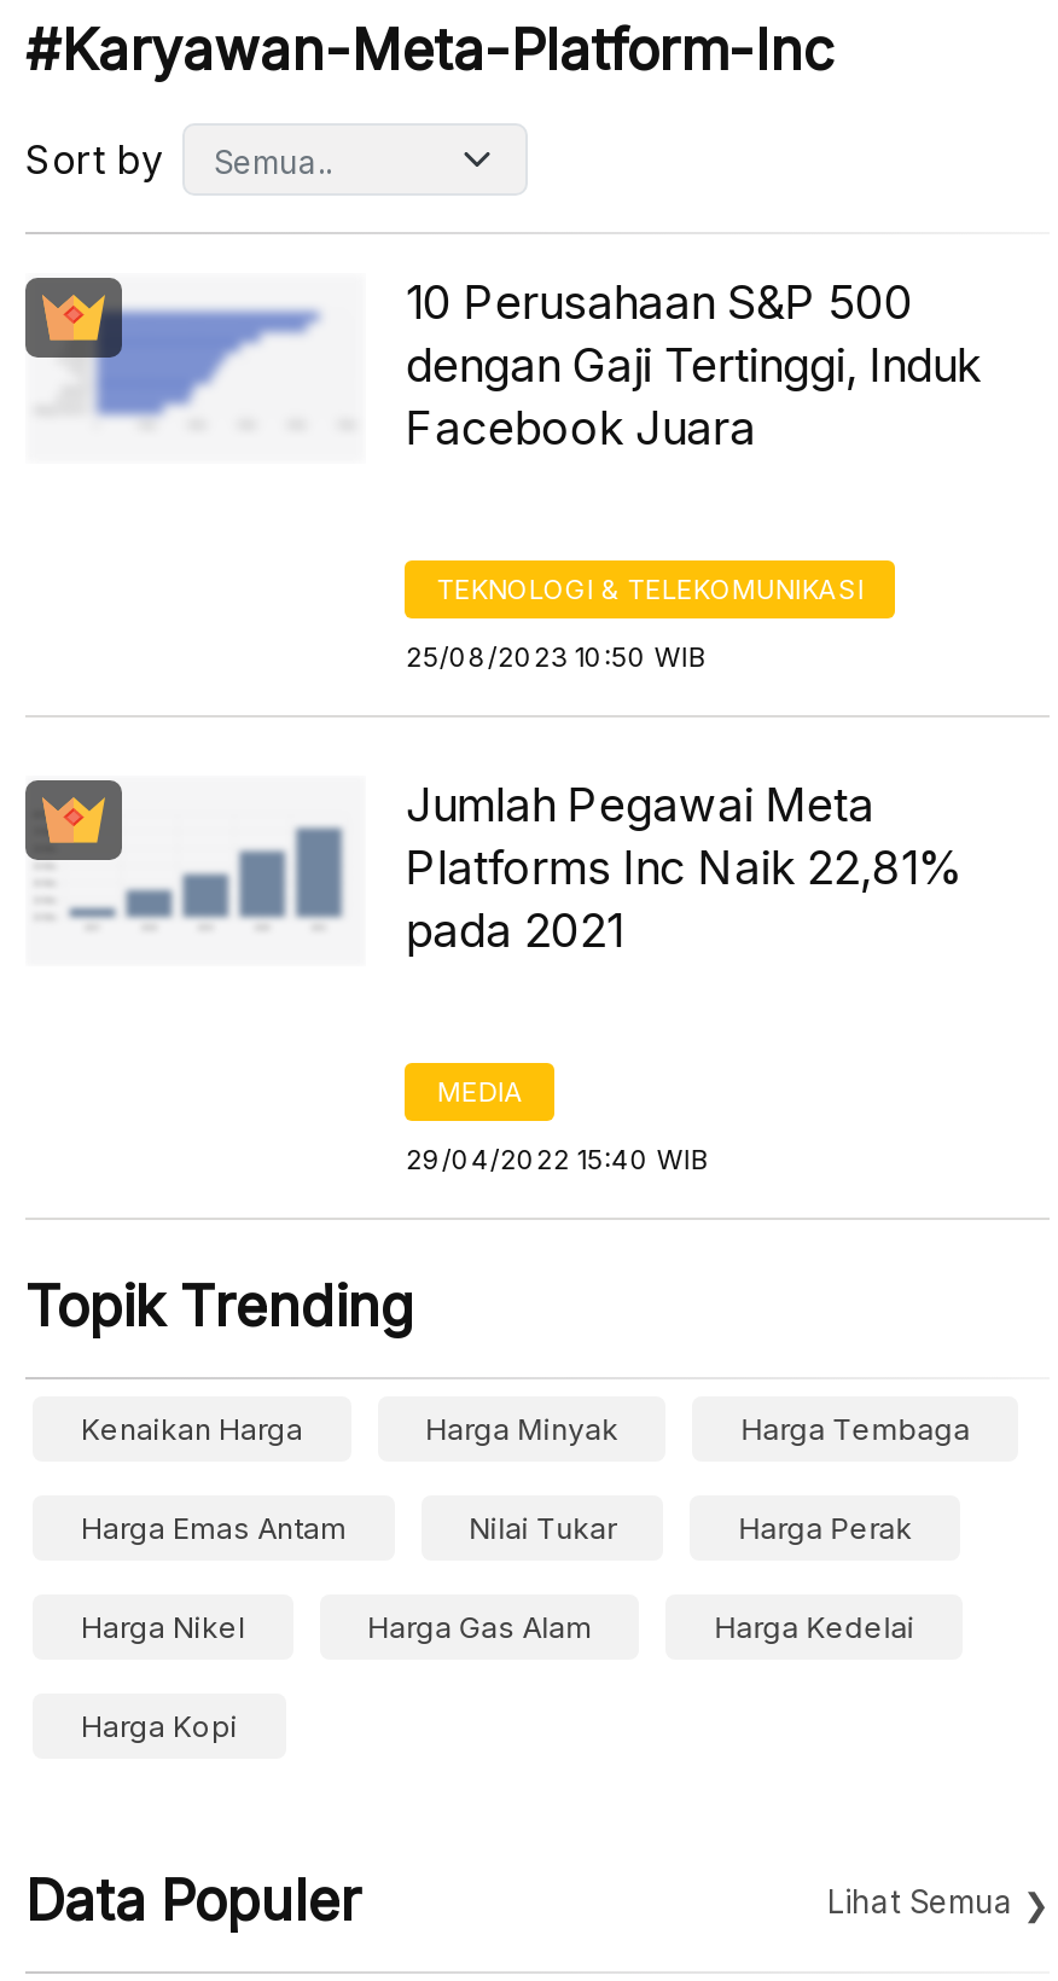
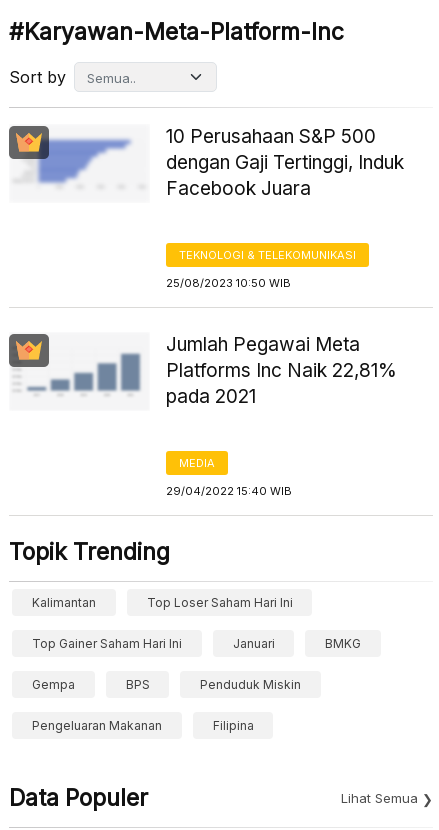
- Kenaikan Harga
- Harga Minyak
- Harga Tembaga
+ Kalimantan
+ Top Loser Saham Hari Ini

- Harga Emas Antam
- Nilai Tukar
- Harga Perak
+ Top Gainer Saham Hari Ini
+ Januari
+ BMKG

- Harga Nikel
- Harga Gas Alam
- Harga Kedelai
+ Gempa
+ BPS
+ Penduduk Miskin

- Harga Kopi
+ Pengeluaran Makanan
+ Filipina
